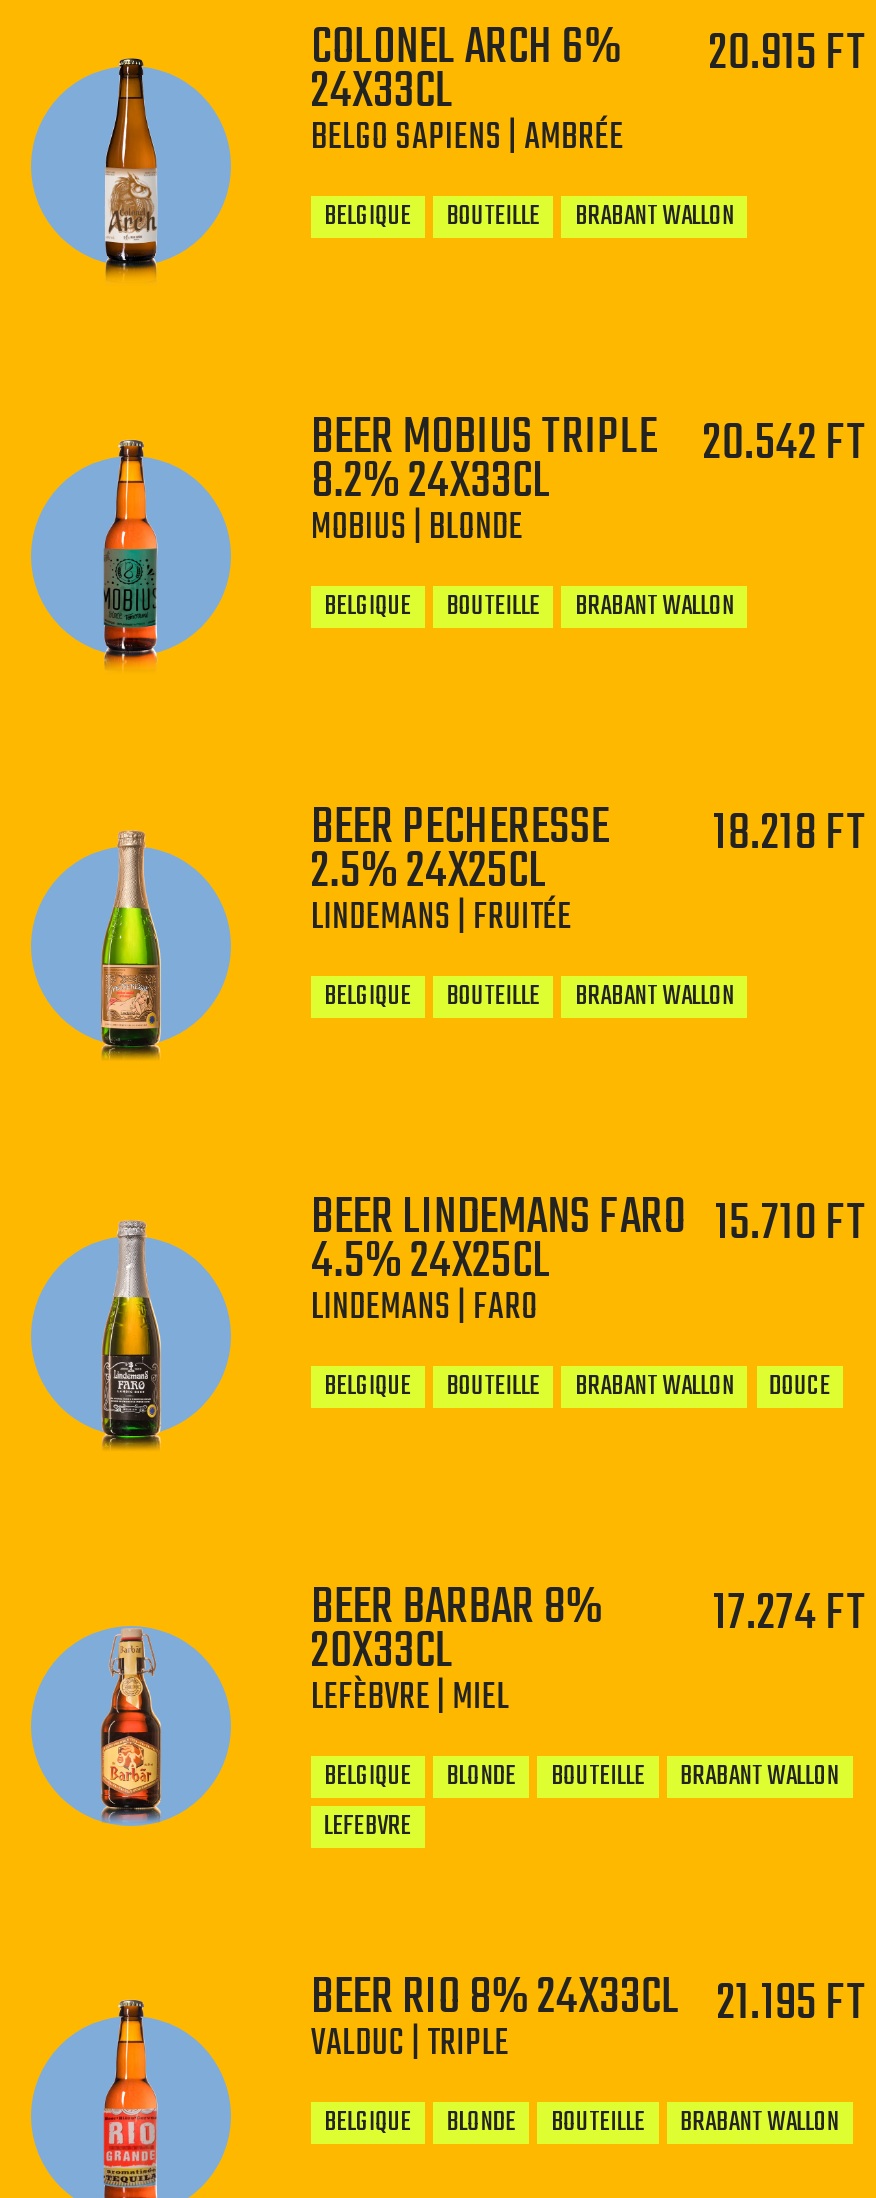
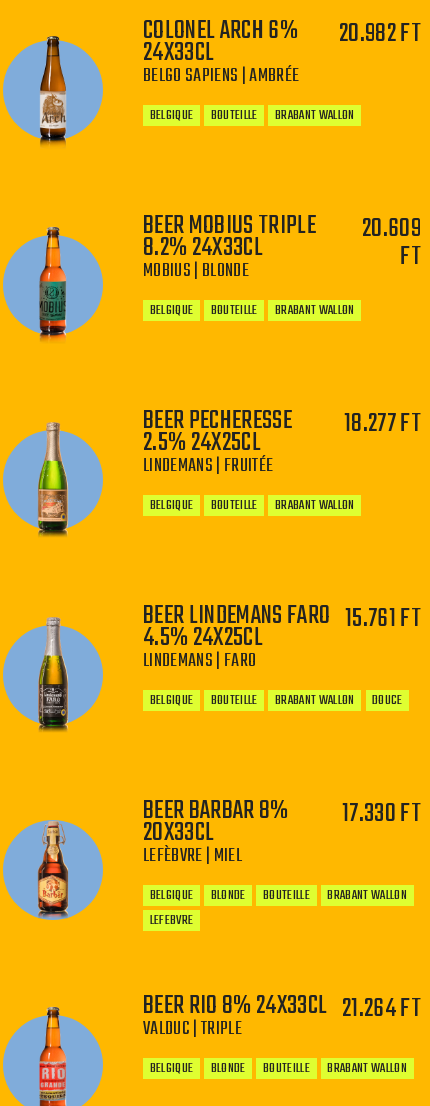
- COLONEL ARCH 6% 20.915 FT
+ COLONEL ARCH 6% 20.982 FT

- 20.542 FT
+ 20.609
+ FT

- BEER PECHERESSE 18.218 FT
+ BEER PECHERESSE 18.277 FT

- BEER LINDEMANS FARO 15.710 FT
+ BEER LINDEMANS FARO 15.761 FT

- BEER BARBAR 8% 17.274 FT
+ BEER BARBAR 8% 17.330 FT

- 21.195 FT
+ 21.264 FT
